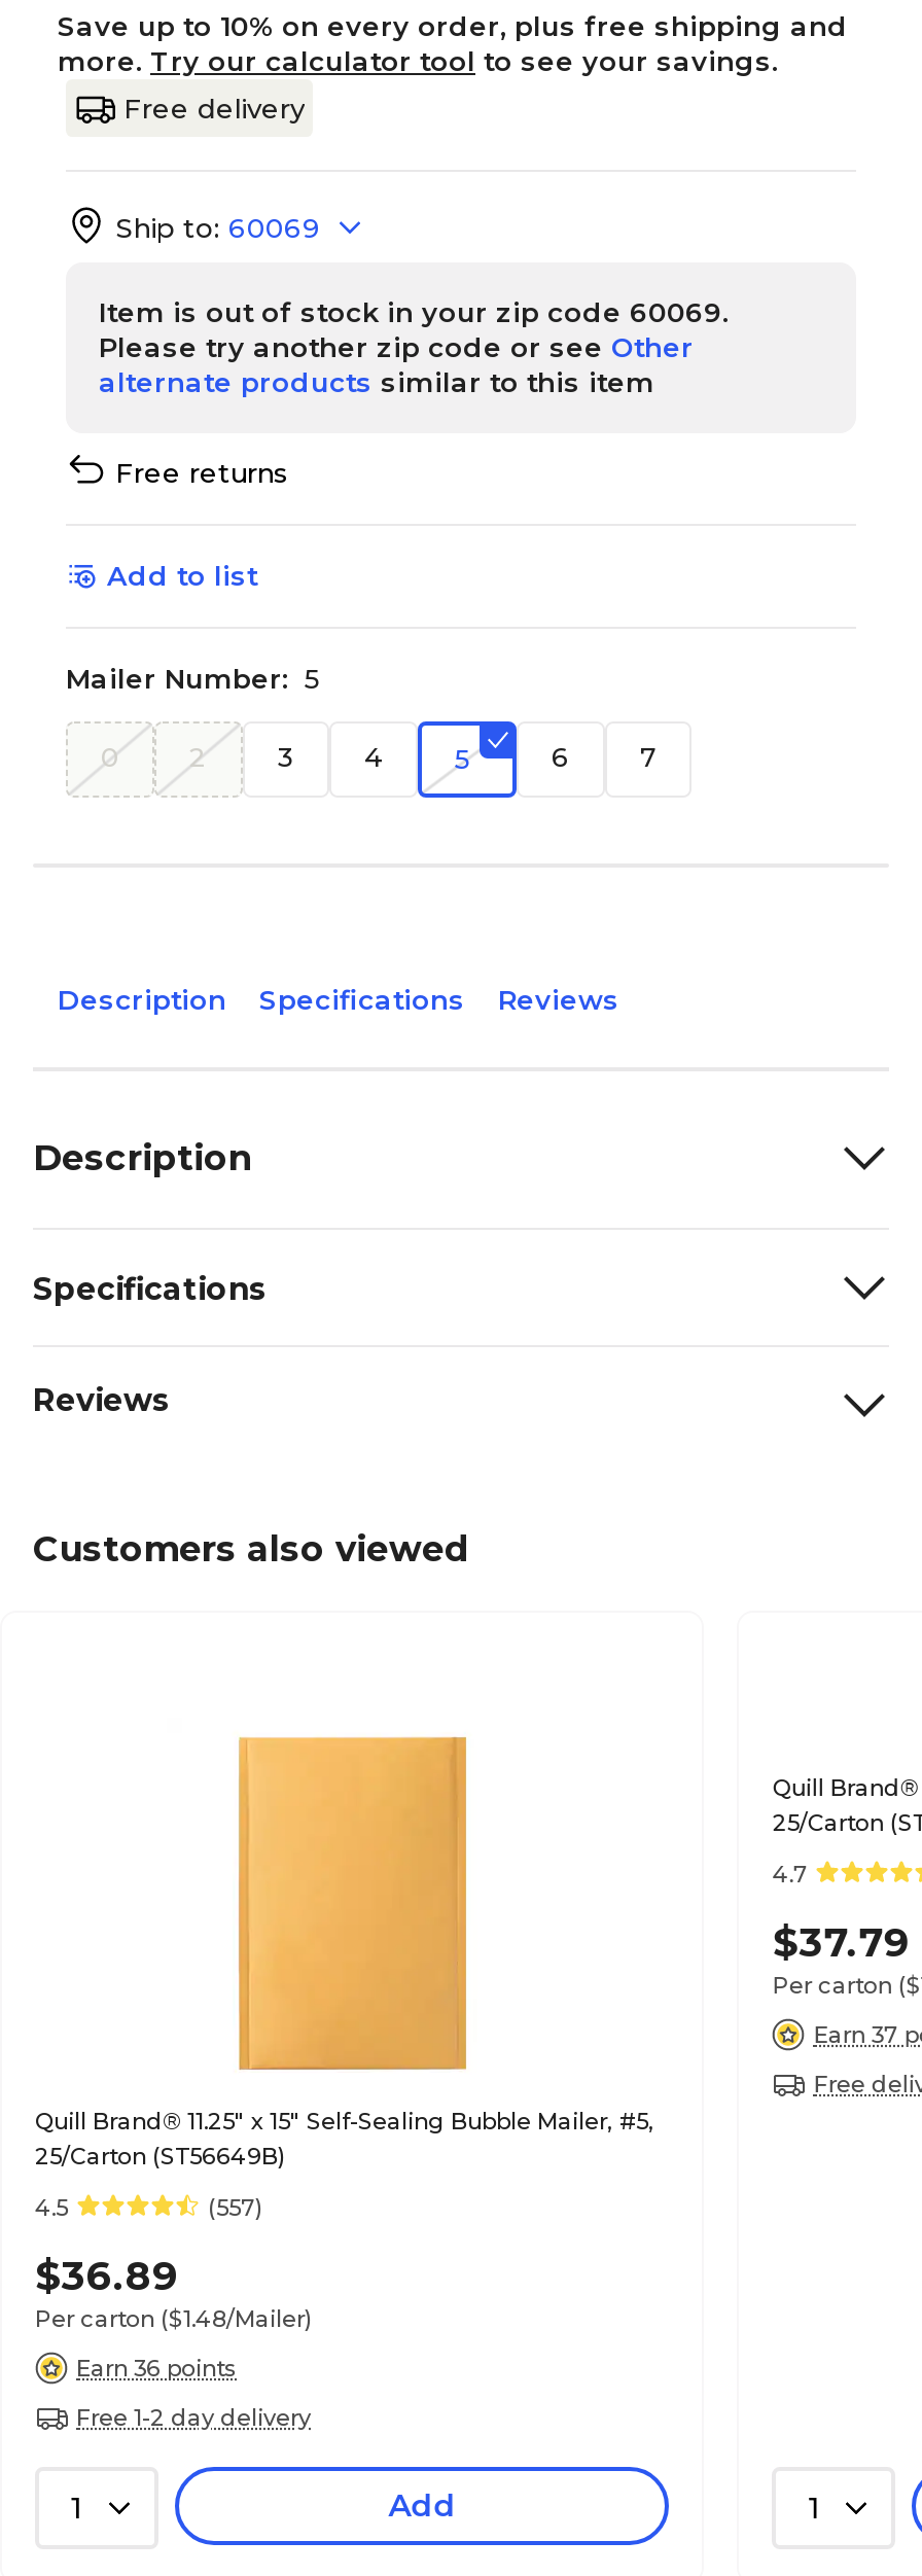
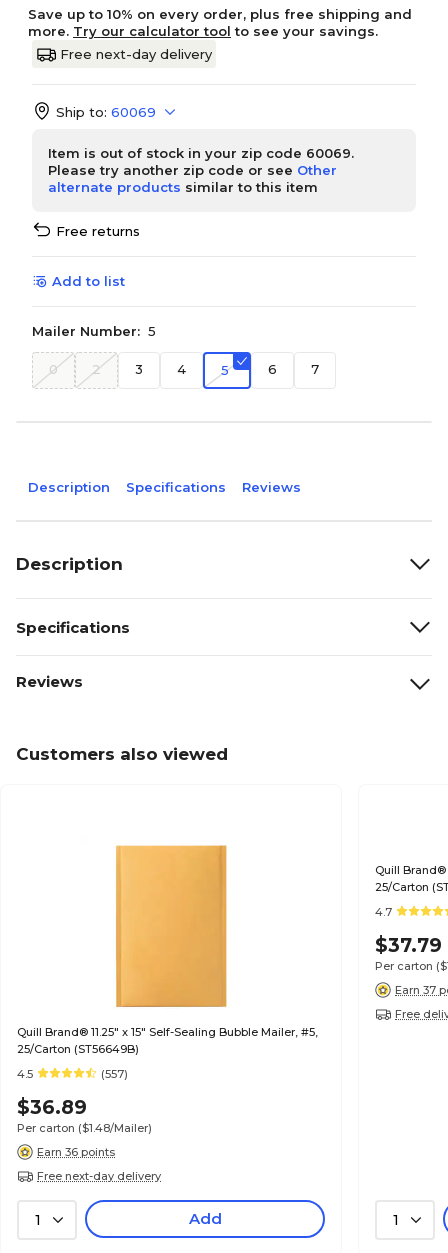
- Free delivery
+ Free next-day delivery

- Free 1-2 day delivery
+ Free next-day delivery
